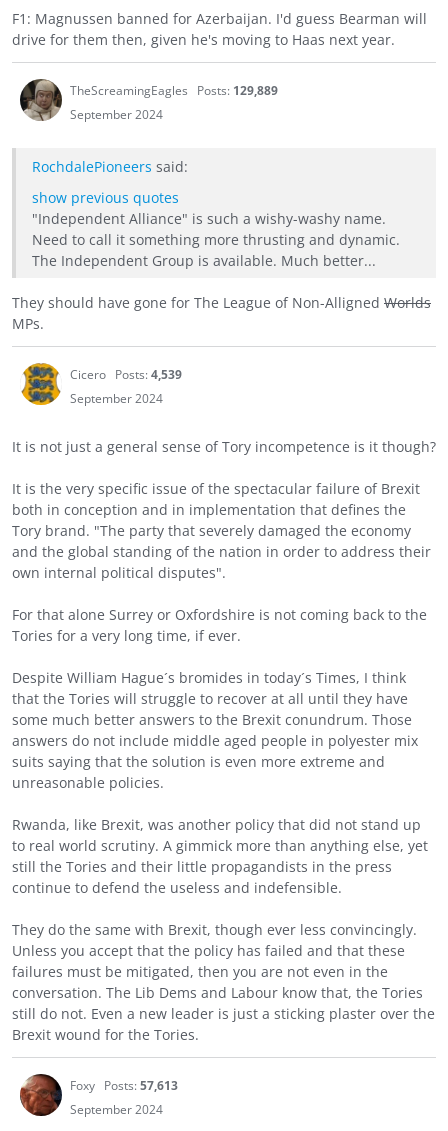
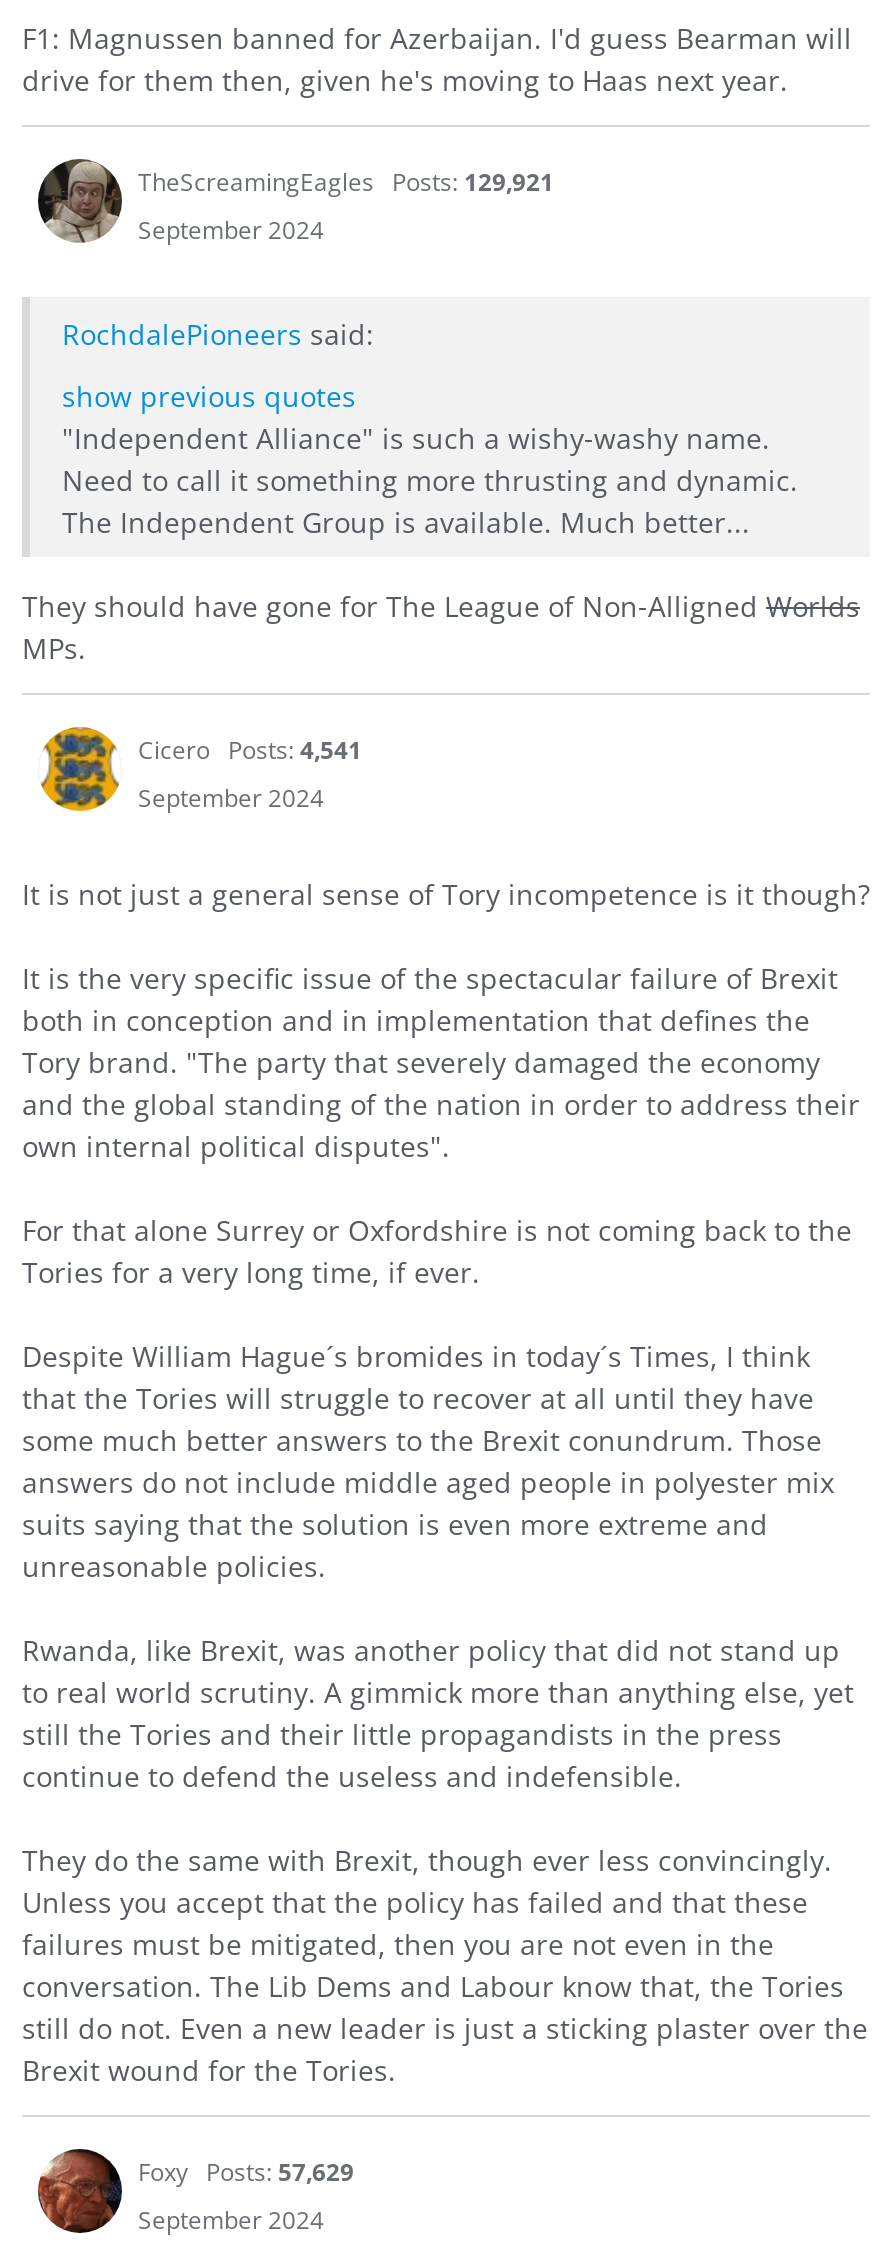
- TheScreamingEagles Posts: 129,889
+ TheScreamingEagles Posts: 129,921

- Cicero Posts: 4,539
+ Cicero Posts: 4,541

- Foxy Posts: 57,613
+ Foxy Posts: 57,629
